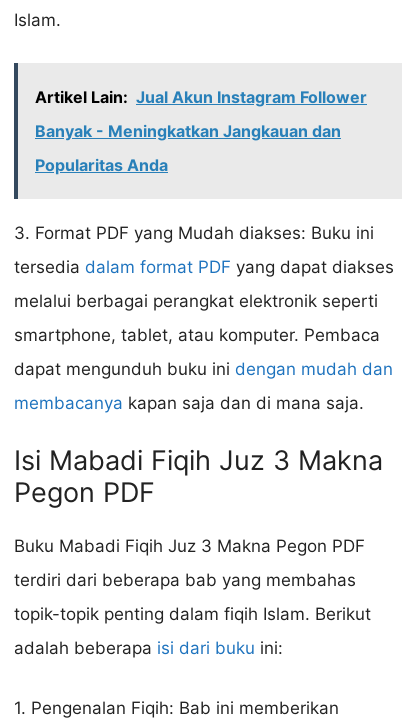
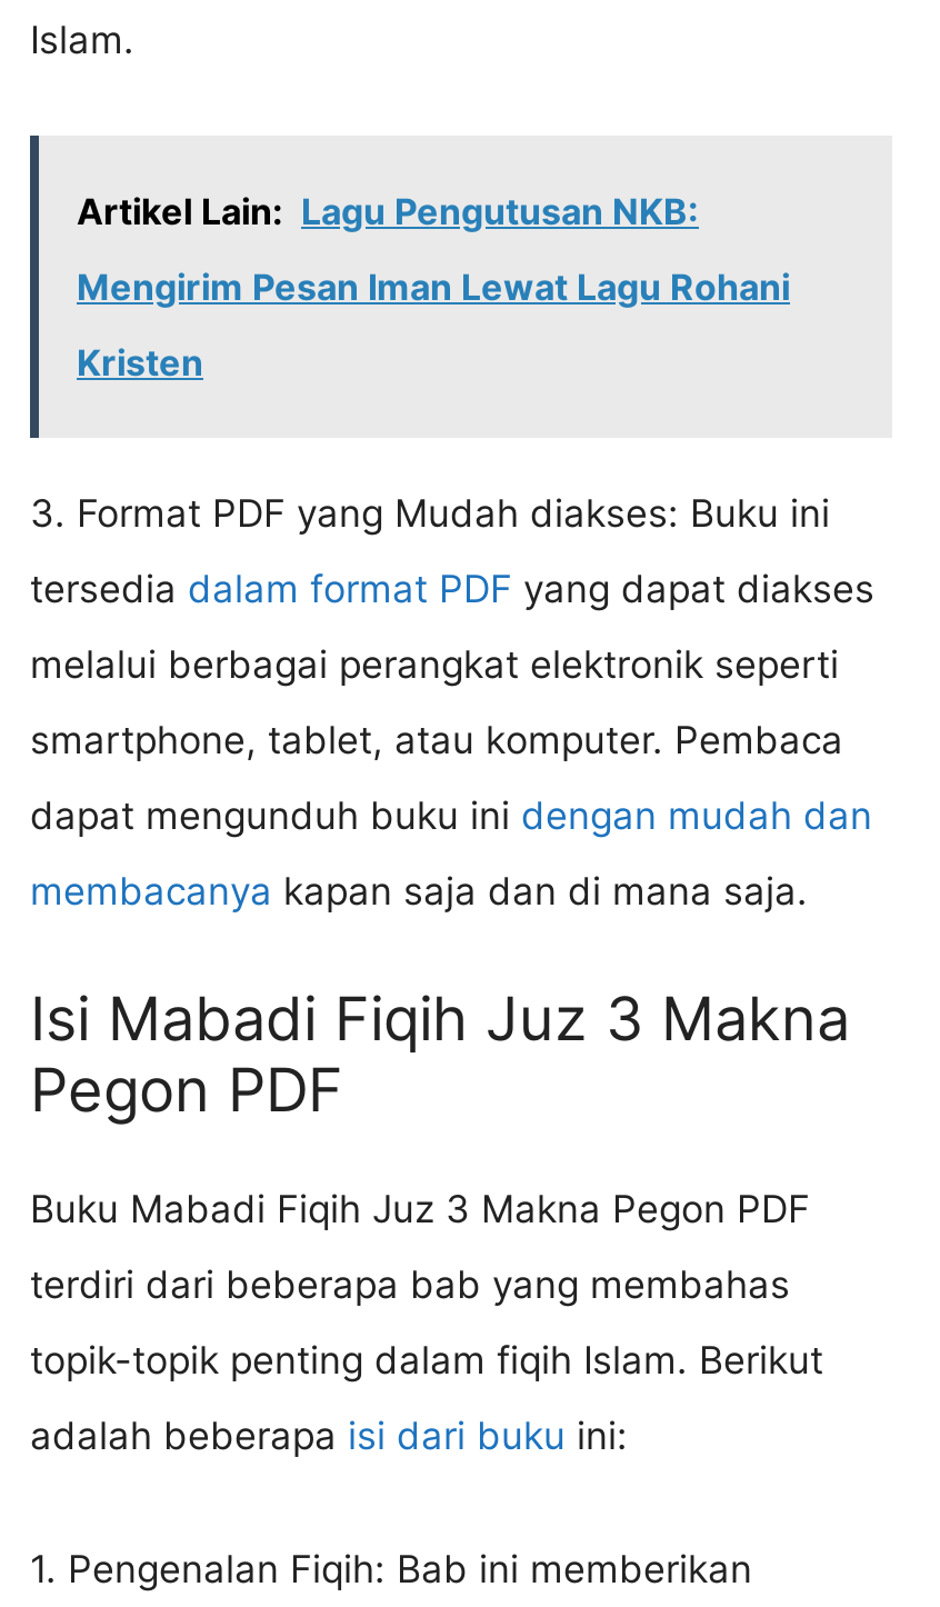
- Artikel Lain: Jual Akun Instagram Follower
+ Artikel Lain: Lagu Pengutusan NKB:

- Banyak - Meningkatkan Jangkauan dan
+ Mengirim Pesan Iman Lewat Lagu Rohani

- Popularitas Anda
+ Kristen
